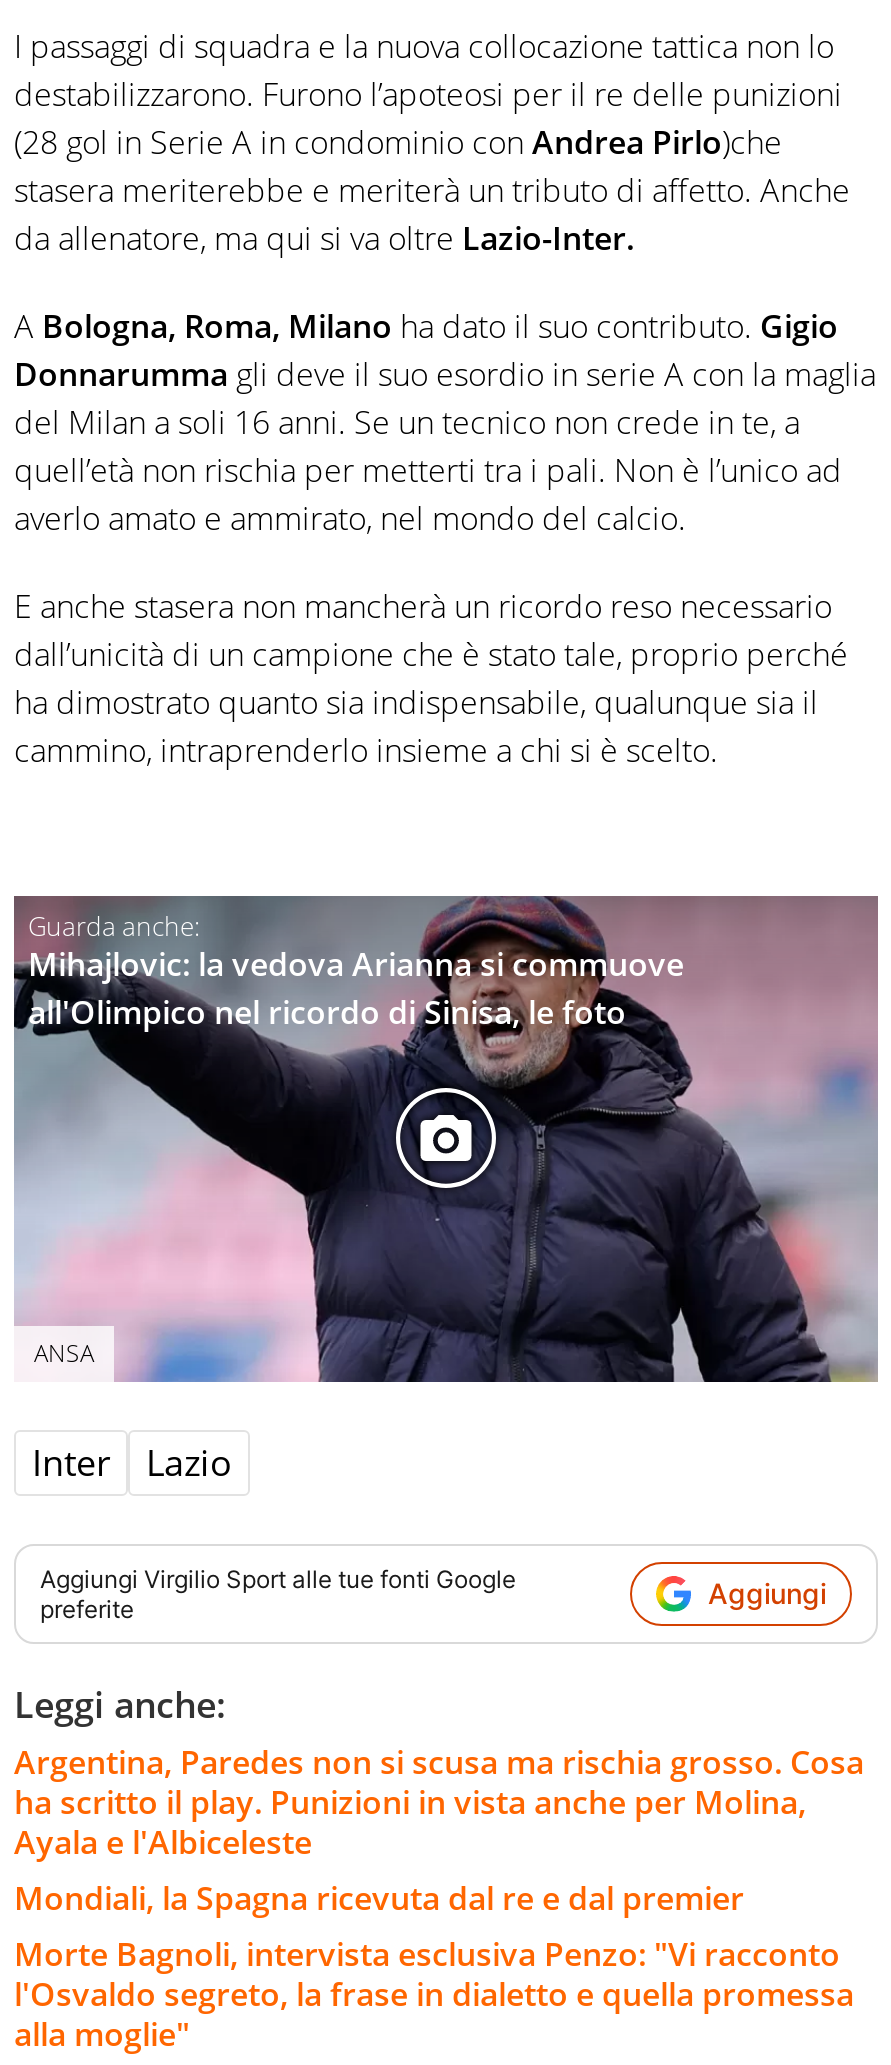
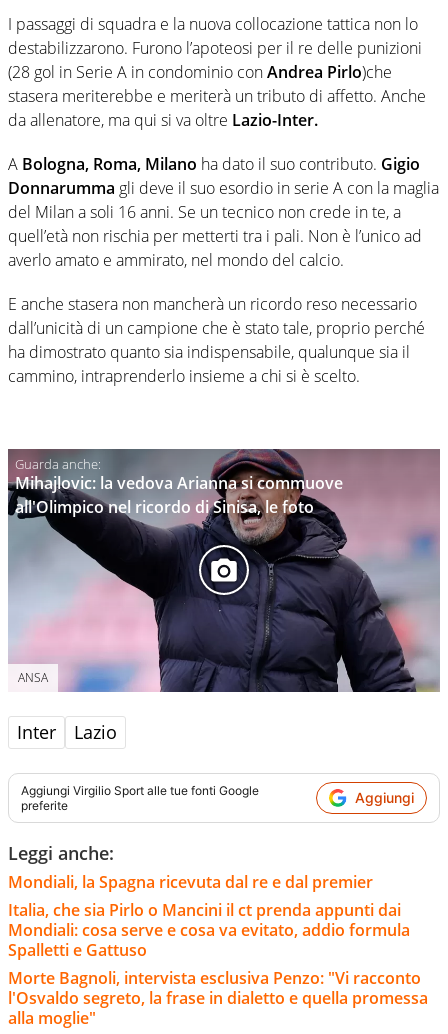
- Argentina, Paredes non si scusa ma rischia grosso. Cosa
- ha scritto il play. Punizioni in vista anche per Molina,
- Ayala e l'Albiceleste

moved up: Mondiali, la Spagna ricevuta dal re e dal premier

+ Italia, che sia Pirlo o Mancini il ct prenda appunti dai
+ Mondiali: cosa serve e cosa va evitato, addio formula
+ Spalletti e Gattuso
